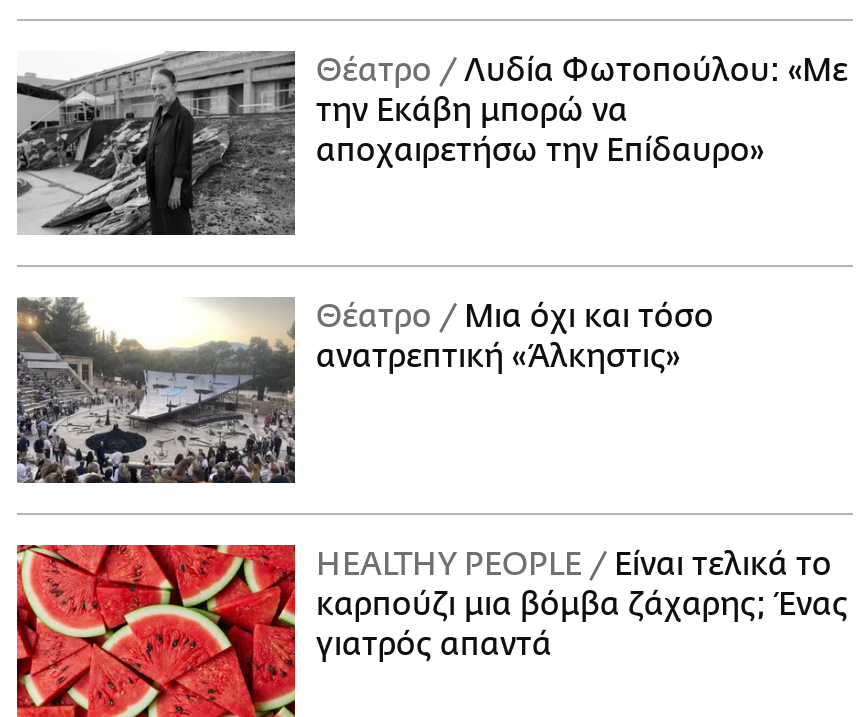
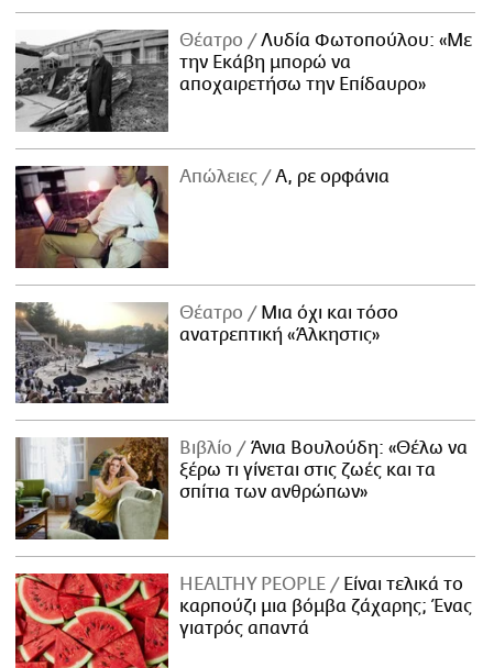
+ [image]
+ Απώλειες Α, ρε ορφάνια

+ [image]
+ Βιβλίο Άνια Βουλούδη: «Θέλω να
+ ξέρω τι γίνεται στις ζωές και τα
+ σπίτια των ανθρώπων»
